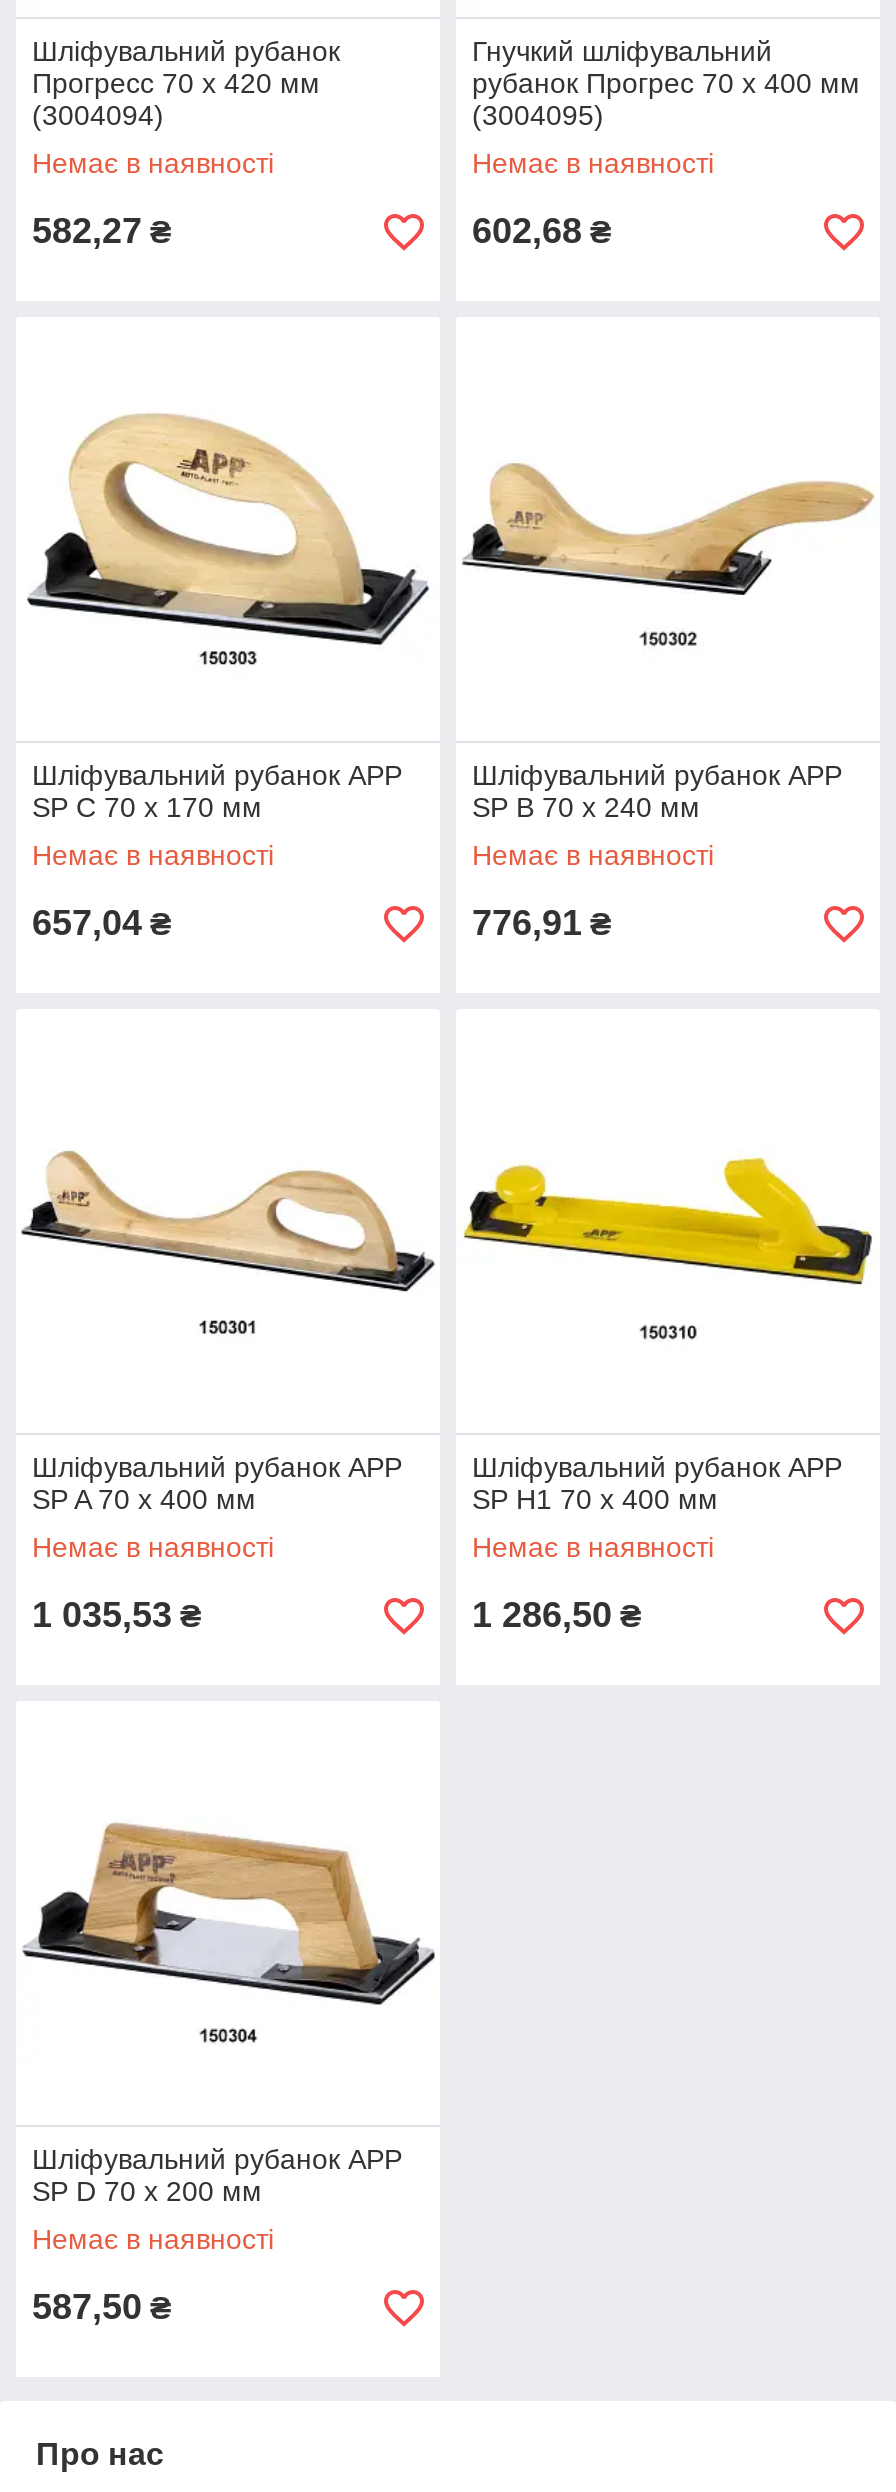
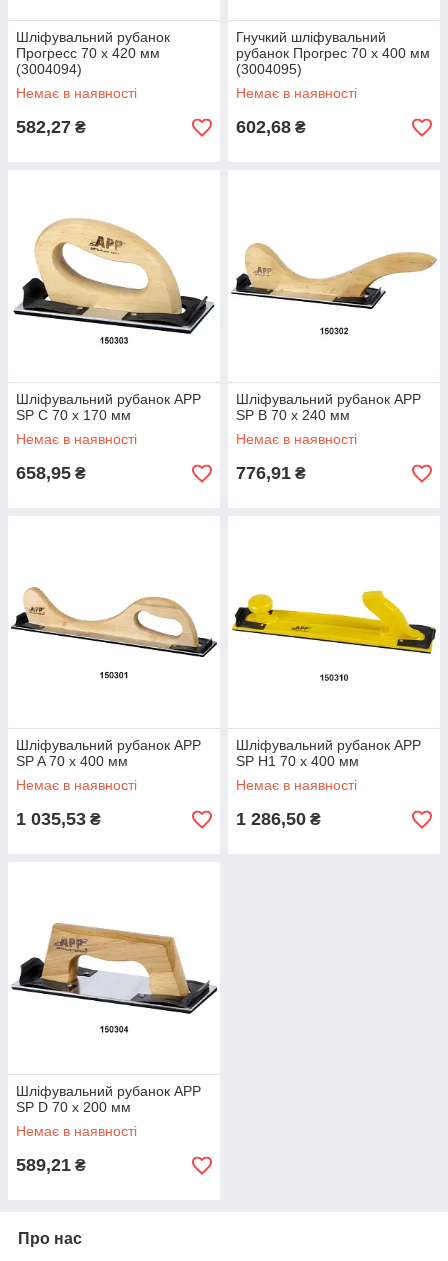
- 657,04 ₴
+ 658,95 ₴

- 587,50 ₴
+ 589,21 ₴
